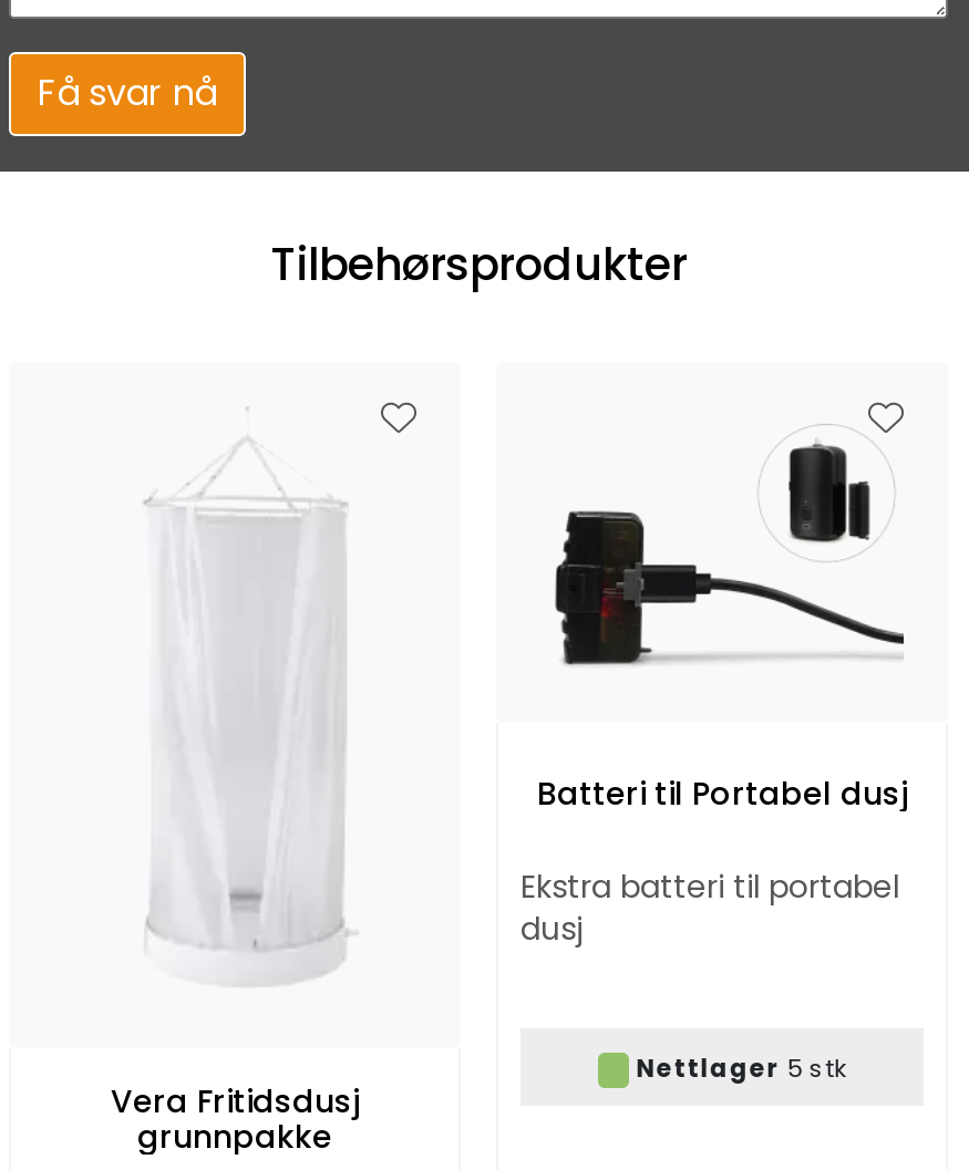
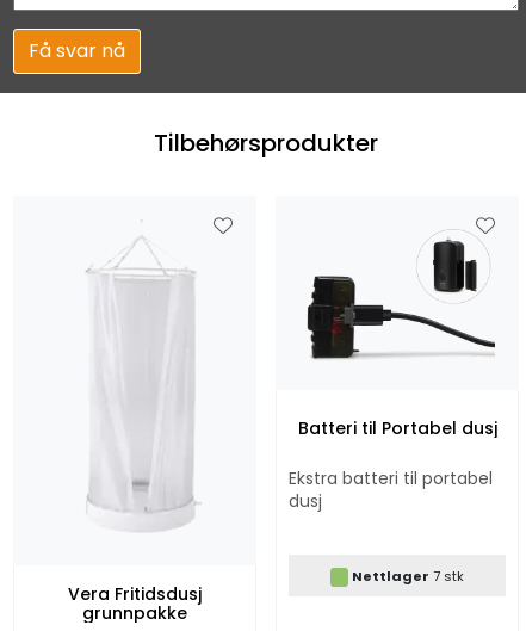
- Nettlager 5 stk
+ Nettlager 7 stk
